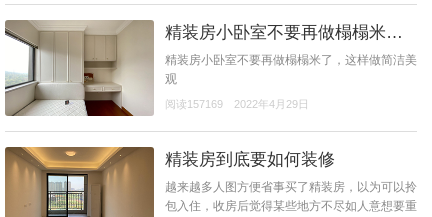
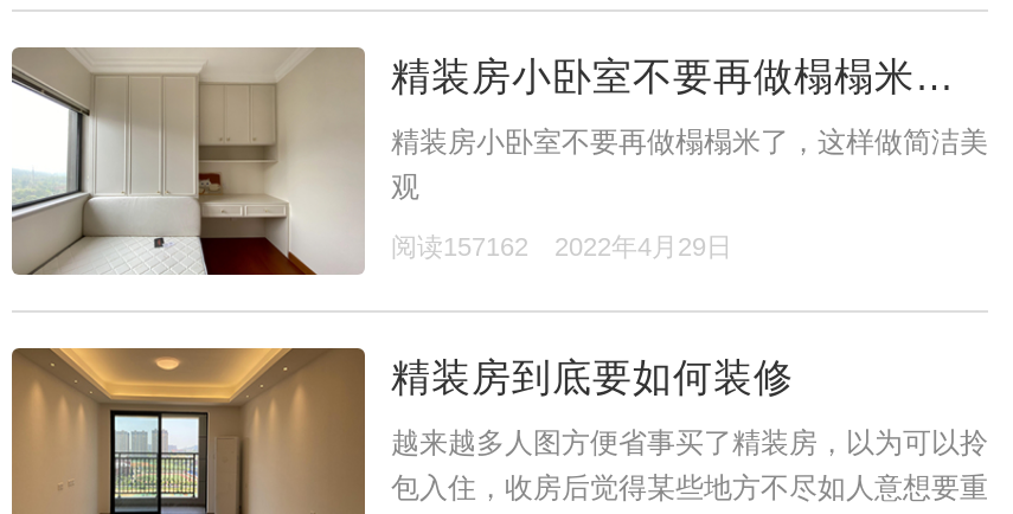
- 阅读157169 2022年4月29日
+ 阅读157162 2022年4月29日
